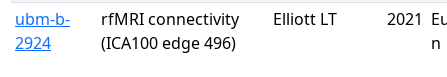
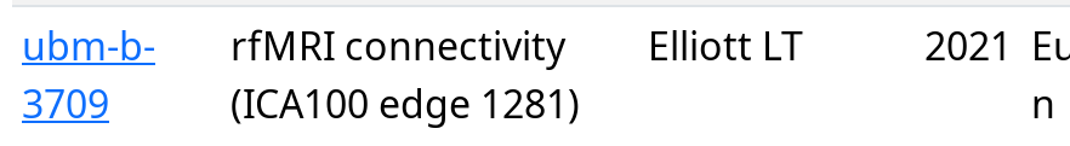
- 2924
+ 3709

- (ICA100 edge 496)
+ (ICA100 edge 1281)
